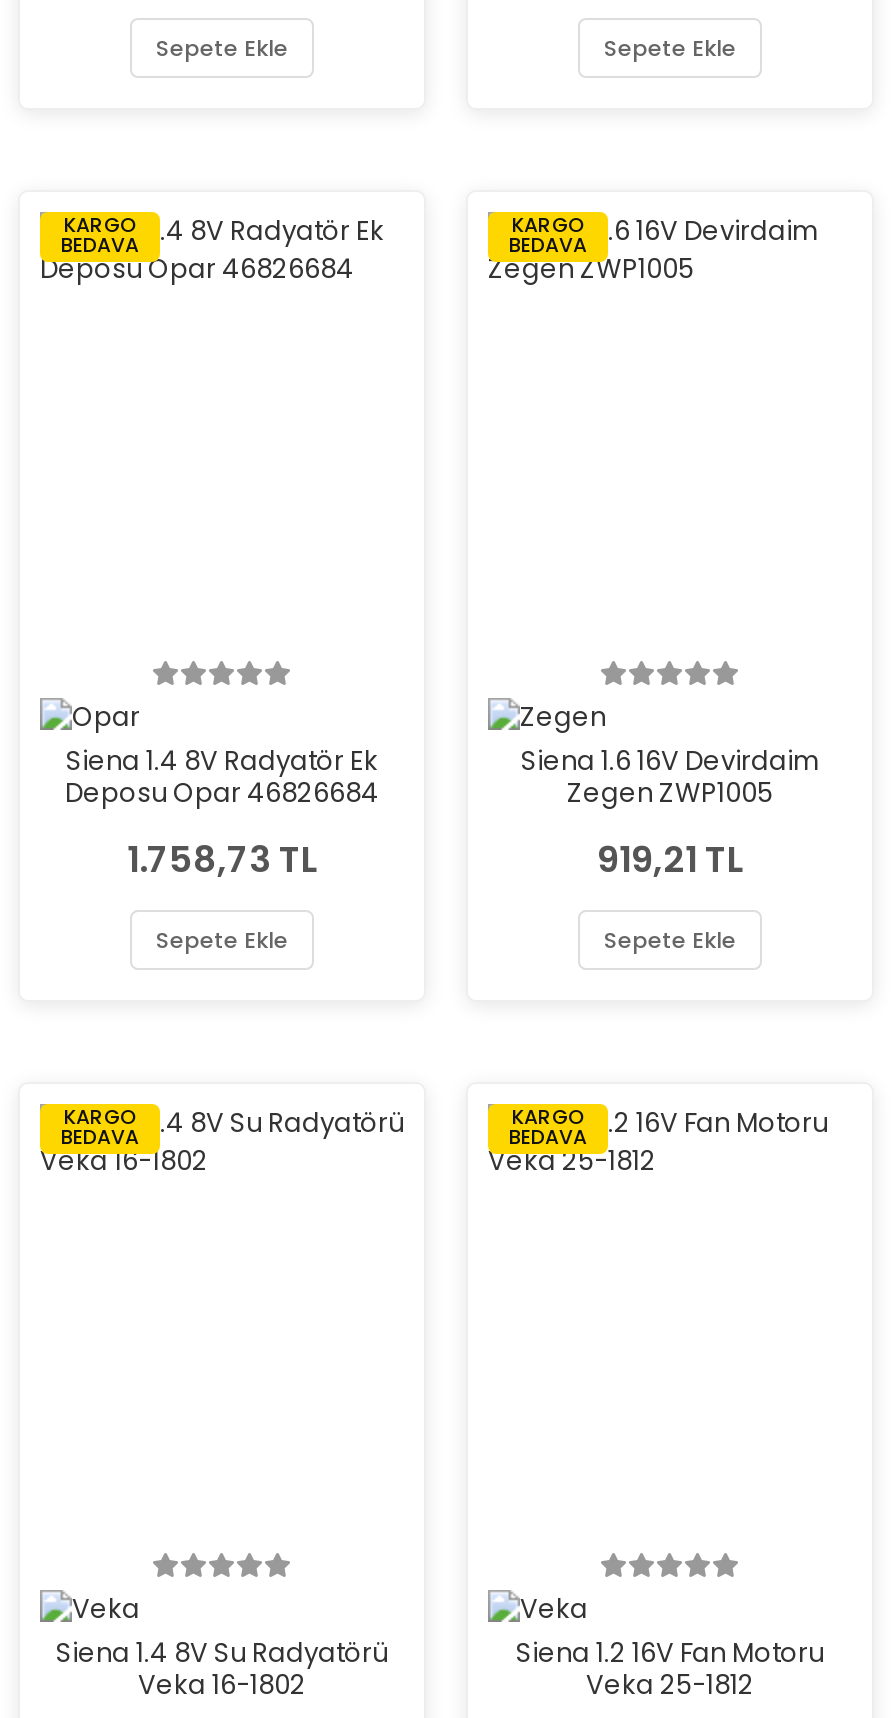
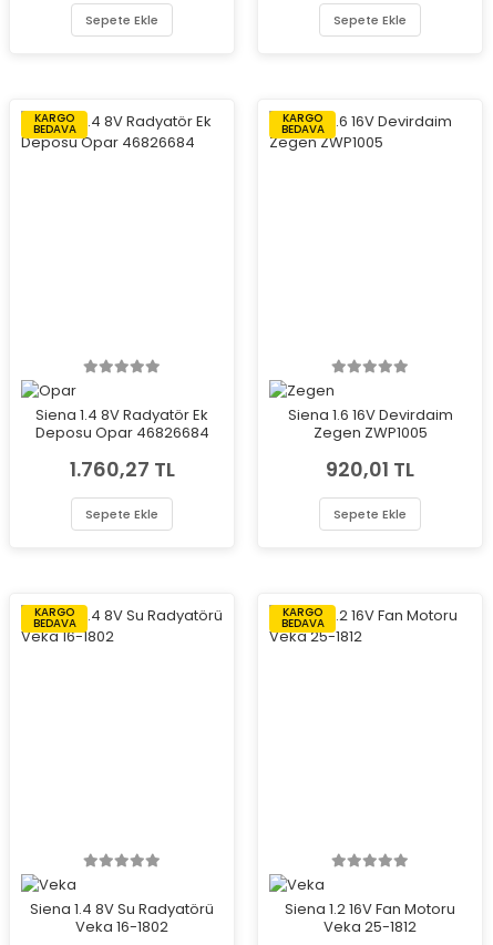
- 1.758,73 TL
+ 1.760,27 TL

- 919,21 TL
+ 920,01 TL
